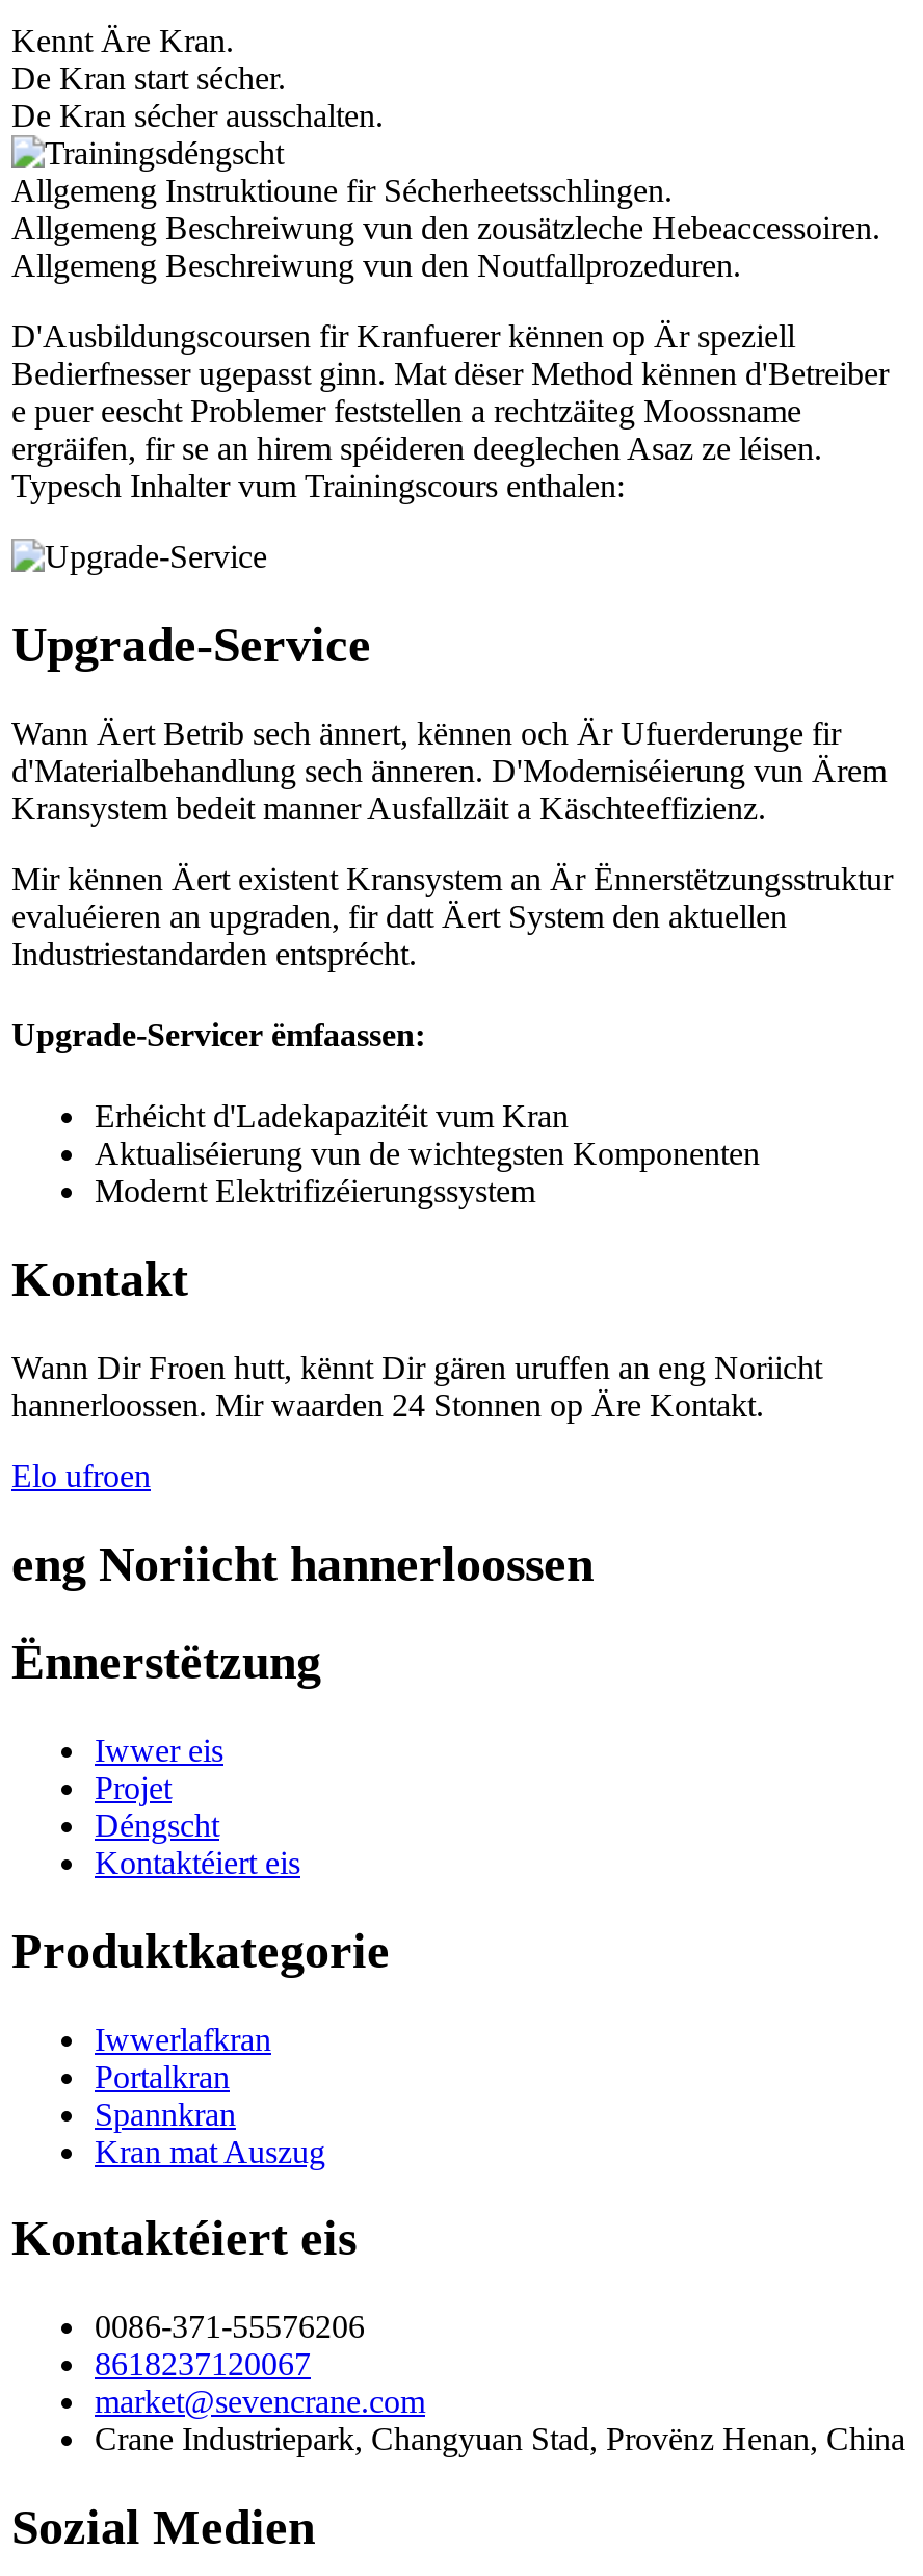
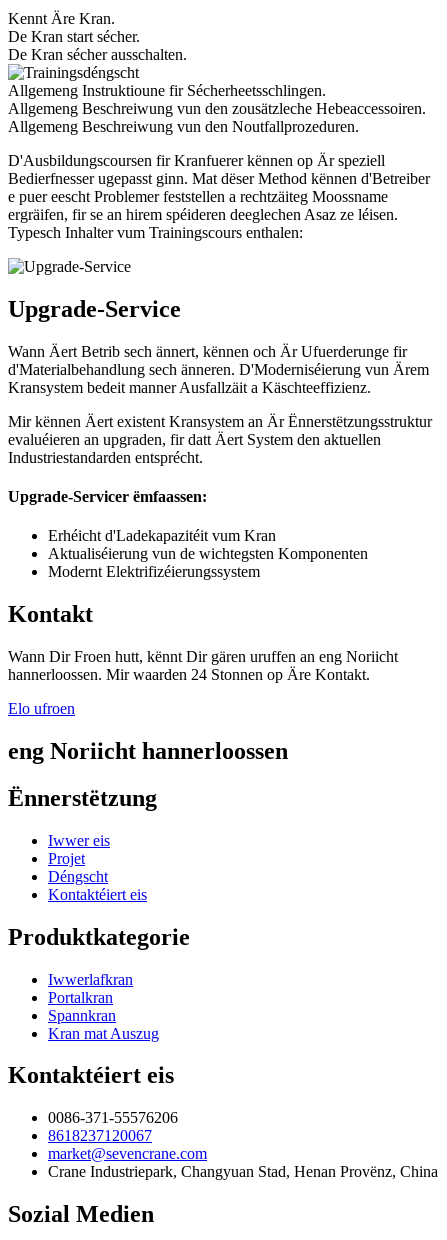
- Crane Industriepark, Changyuan Stad, Provënz Henan, China
+ Crane Industriepark, Changyuan Stad, Henan Provënz, China
